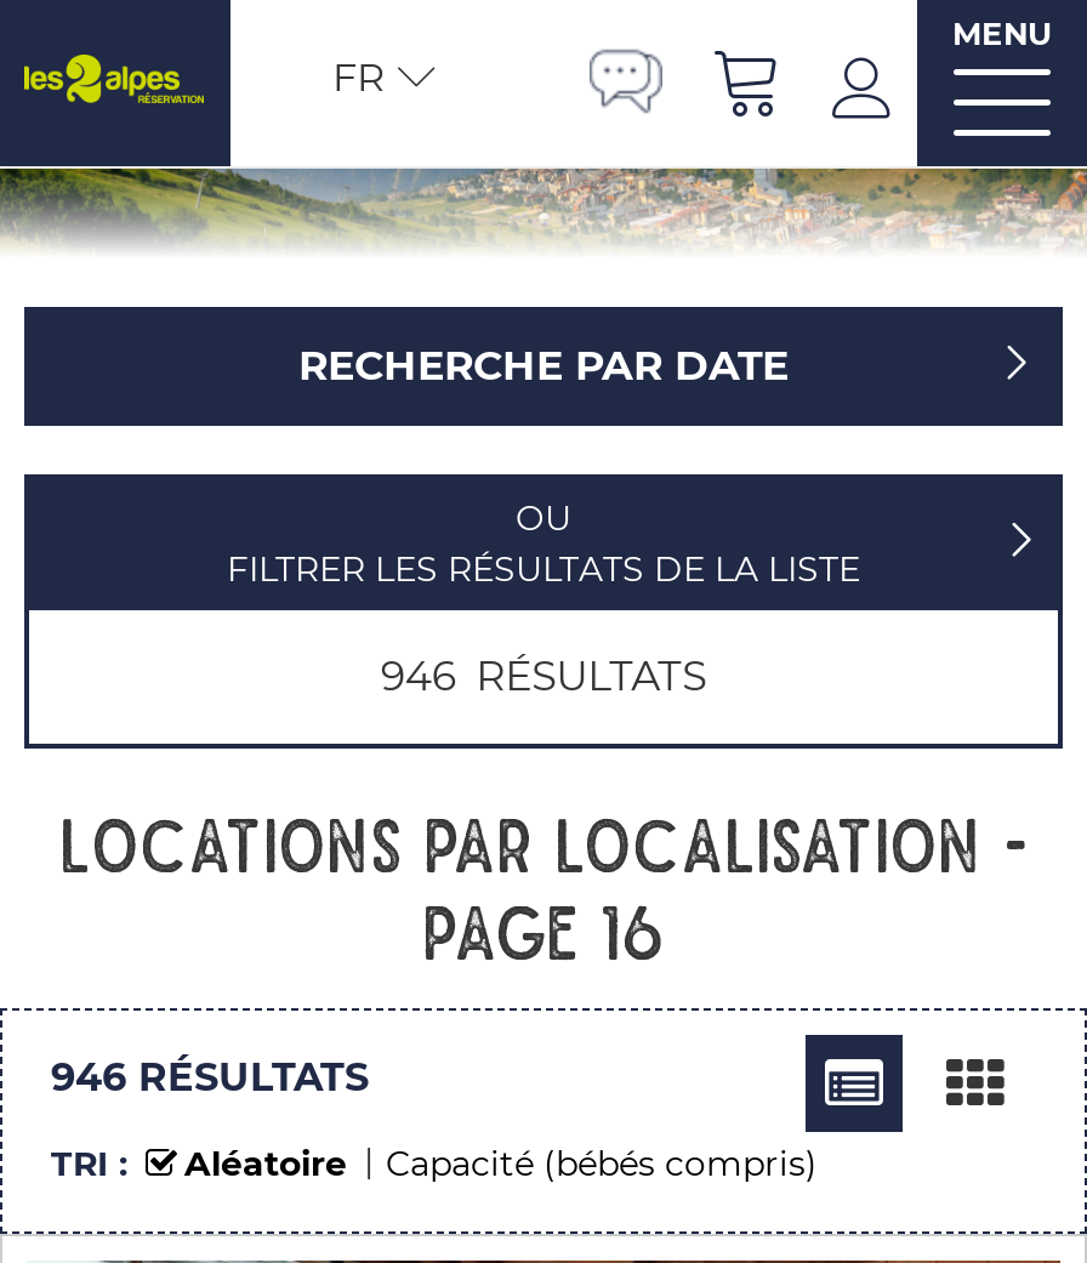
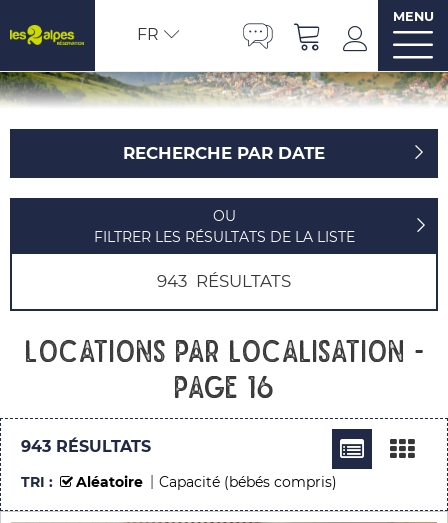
- 946 RÉSULTATS
+ 943 RÉSULTATS

- 946 RÉSULTATS
+ 943 RÉSULTATS
